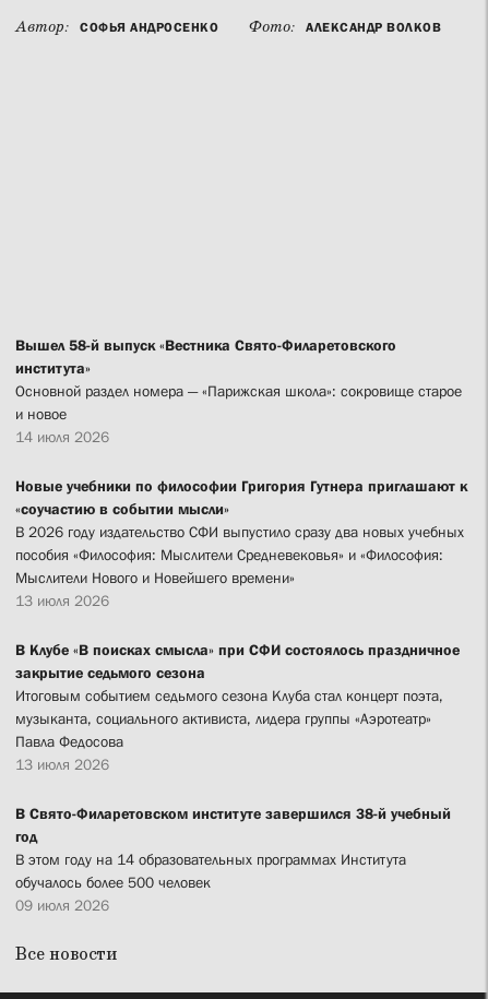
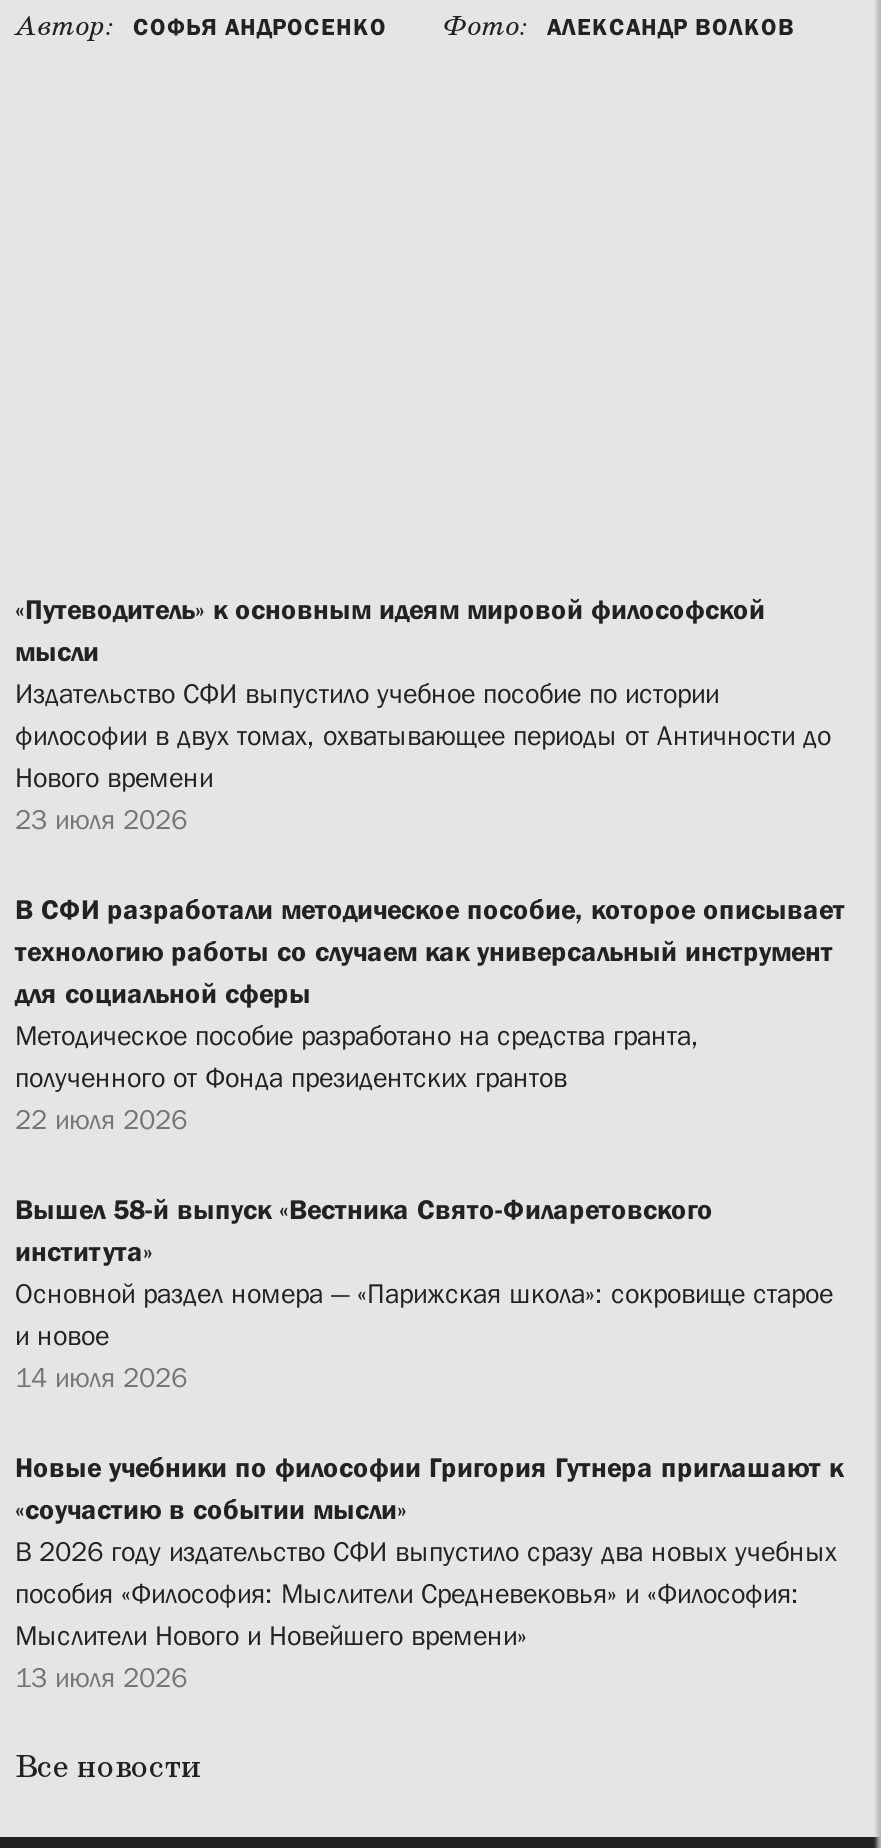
+ «Путеводитель» к основным идеям мировой философской
+ мысли
+ Издательство СФИ выпустило учебное пособие по истории
+ философии в двух томах, охватывающее периоды от Античности до
+ Нового времени
+ 23 июля 2026
+ В СФИ разработали методическое пособие, которое описывает
+ технологию работы со случаем как универсальный инструмент
+ для социальной сферы
+ Методическое пособие разработано на средства гранта,
+ полученного от Фонда президентских грантов
+ 22 июля 2026

moved down: Вышел 58-й выпуск «Вестника Свято-Филаретовского | института» | Основной раздел номера — «Парижская школа»: сокровище старое | ... | Мыслители Нового и Новейшего времени» | 13 июля 2026

- В Клубе «В поисках смысла» при СФИ состоялось праздничное
- закрытие седьмого сезона
- Итоговым событием седьмого сезона Клуба стал концерт поэта,
- музыканта, социального активиста, лидера группы «Аэротеатр»
- Павла Федосова
- 13 июля 2026
- В Свято-Филаретовском институте завершился 38-й учебный
- год
- В этом году на 14 образовательных программах Института
- обучалось более 500 человек
- 09 июля 2026
